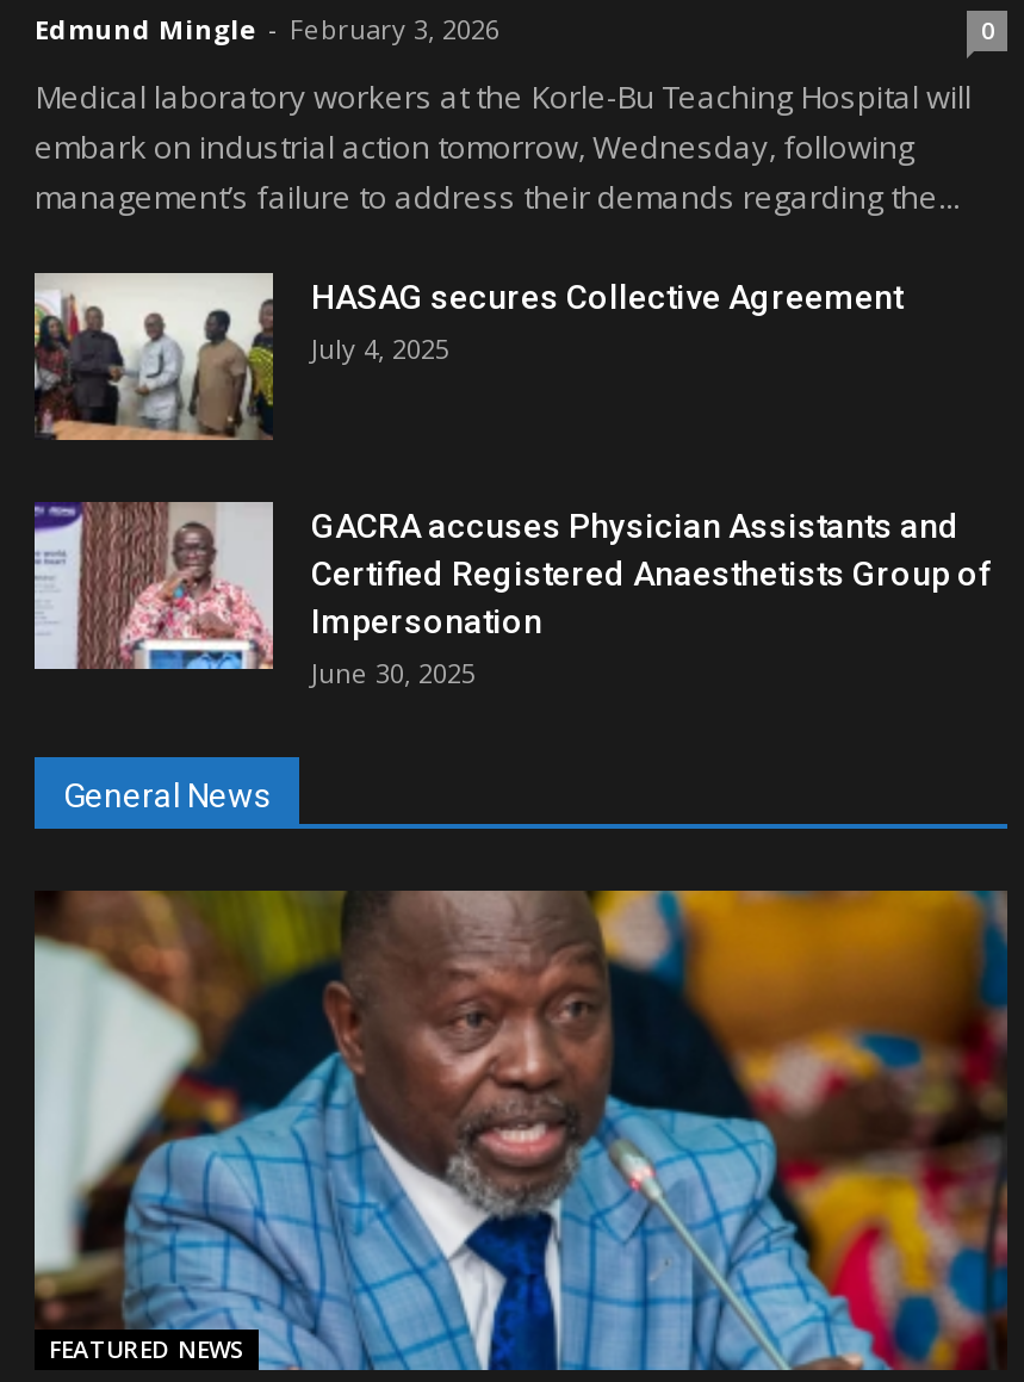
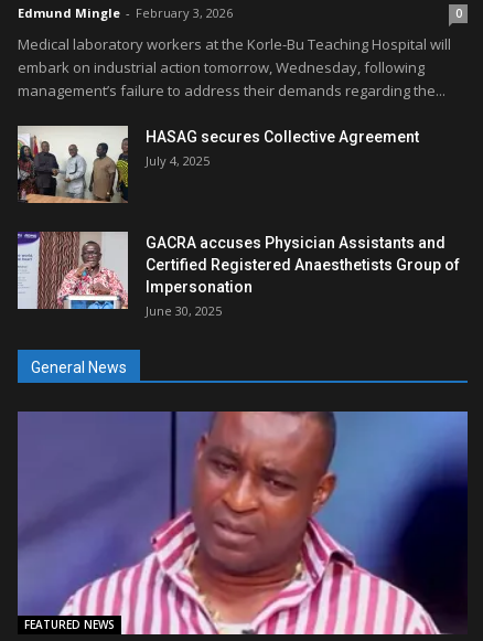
- [image]
+ [image]
